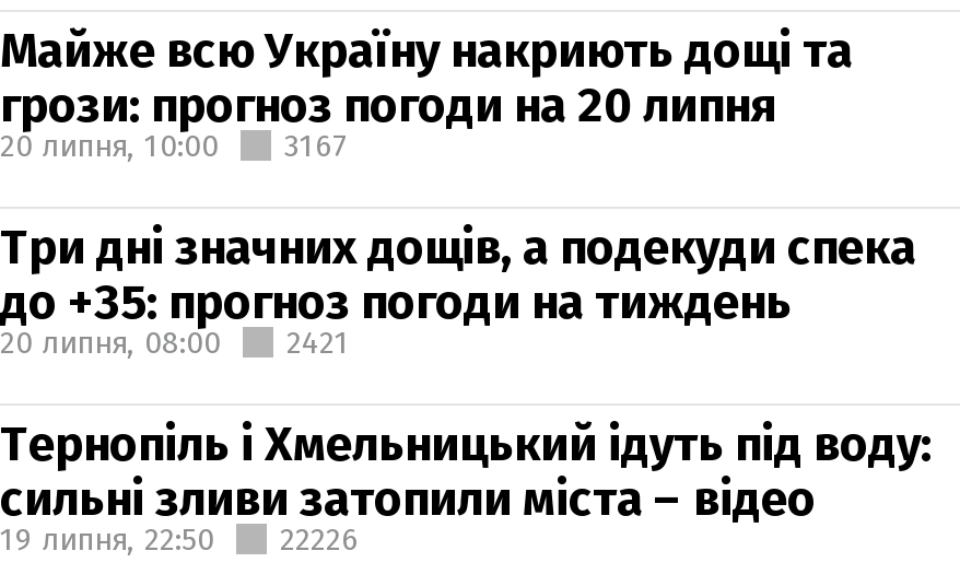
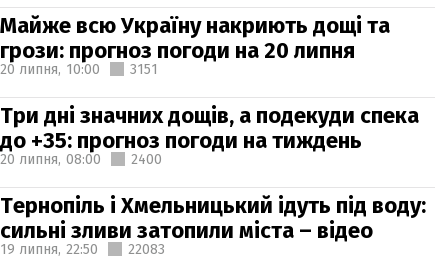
- 20 липня, 10:00 3167
+ 20 липня, 10:00 3151

- 20 липня, 08:00 2421
+ 20 липня, 08:00 2400

- 19 липня, 22:50 22226
+ 19 липня, 22:50 22083
